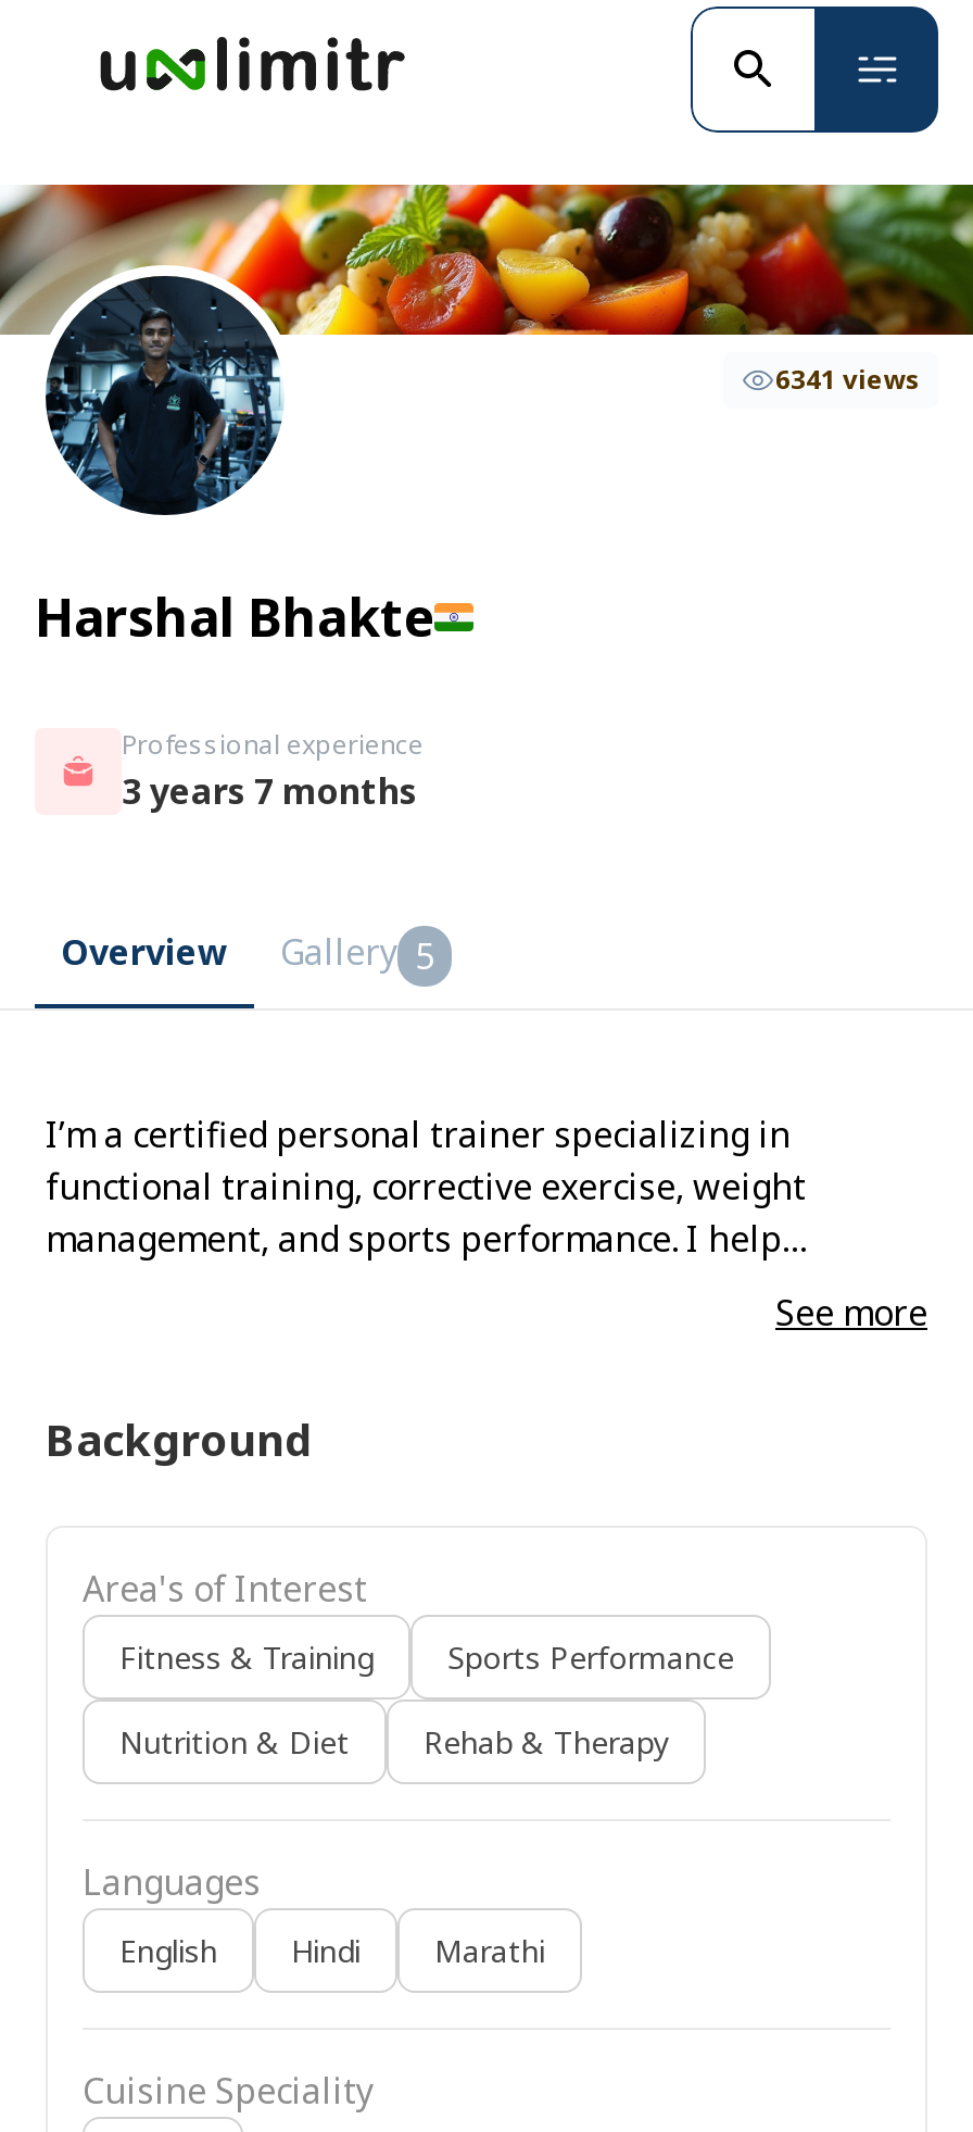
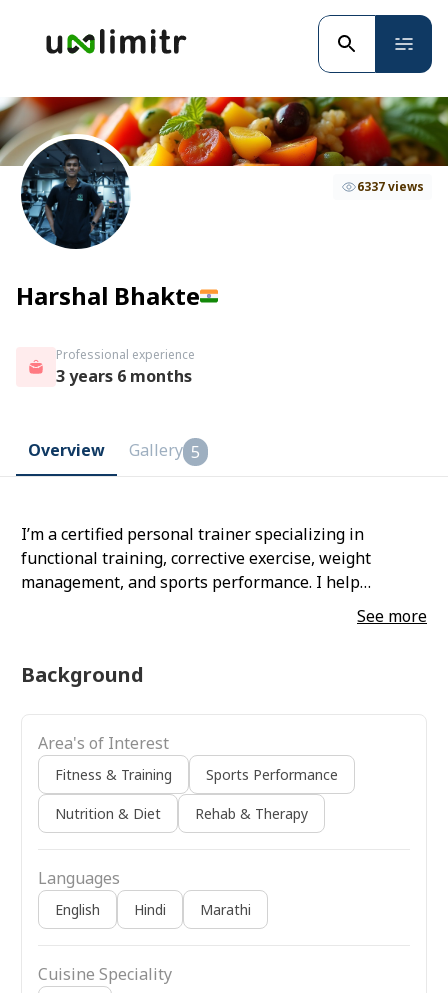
- 6341 views
+ 6337 views

- 3 years 7 months
+ 3 years 6 months
